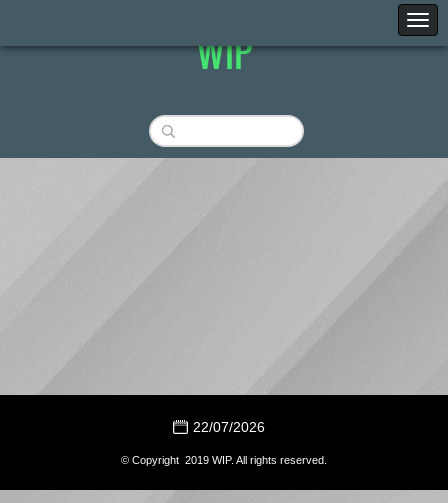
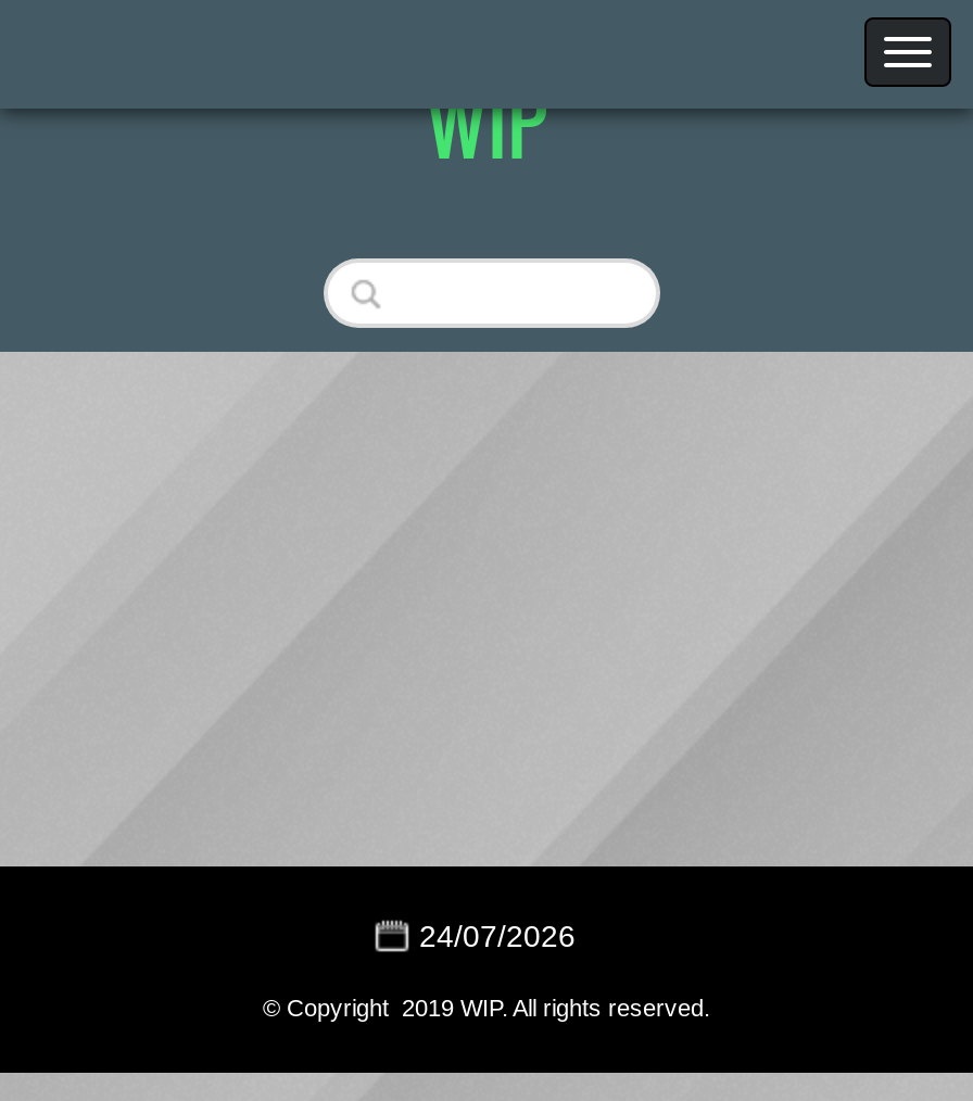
- 22/07/2026
+ 24/07/2026
